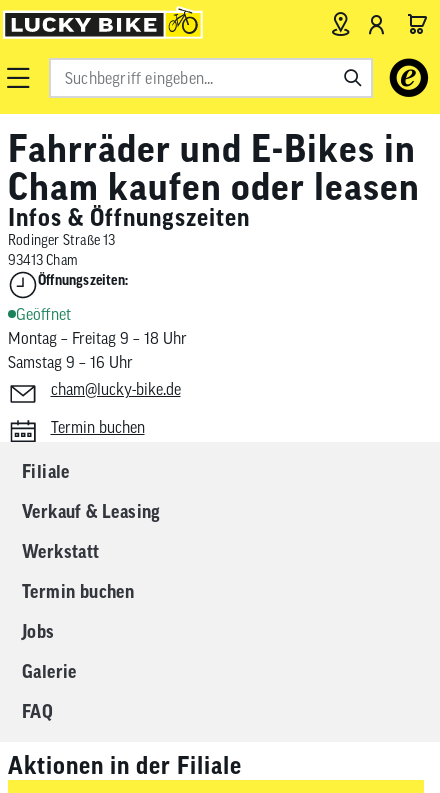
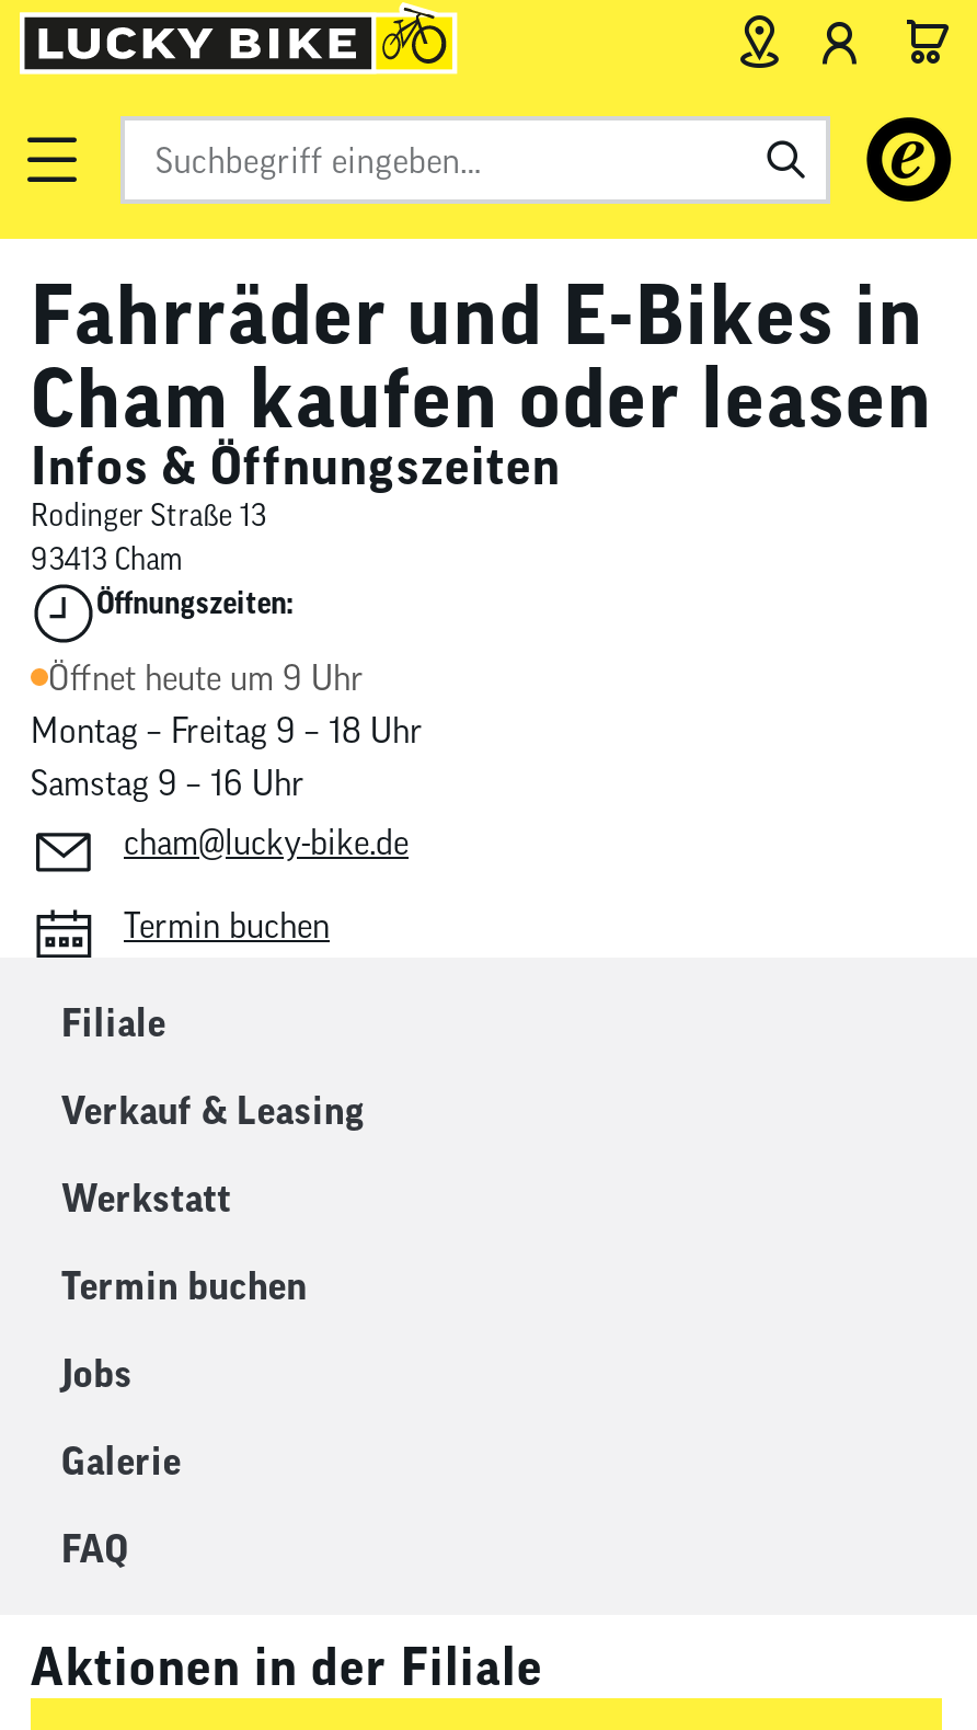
- Geöffnet
+ Öffnet heute um 9 Uhr
